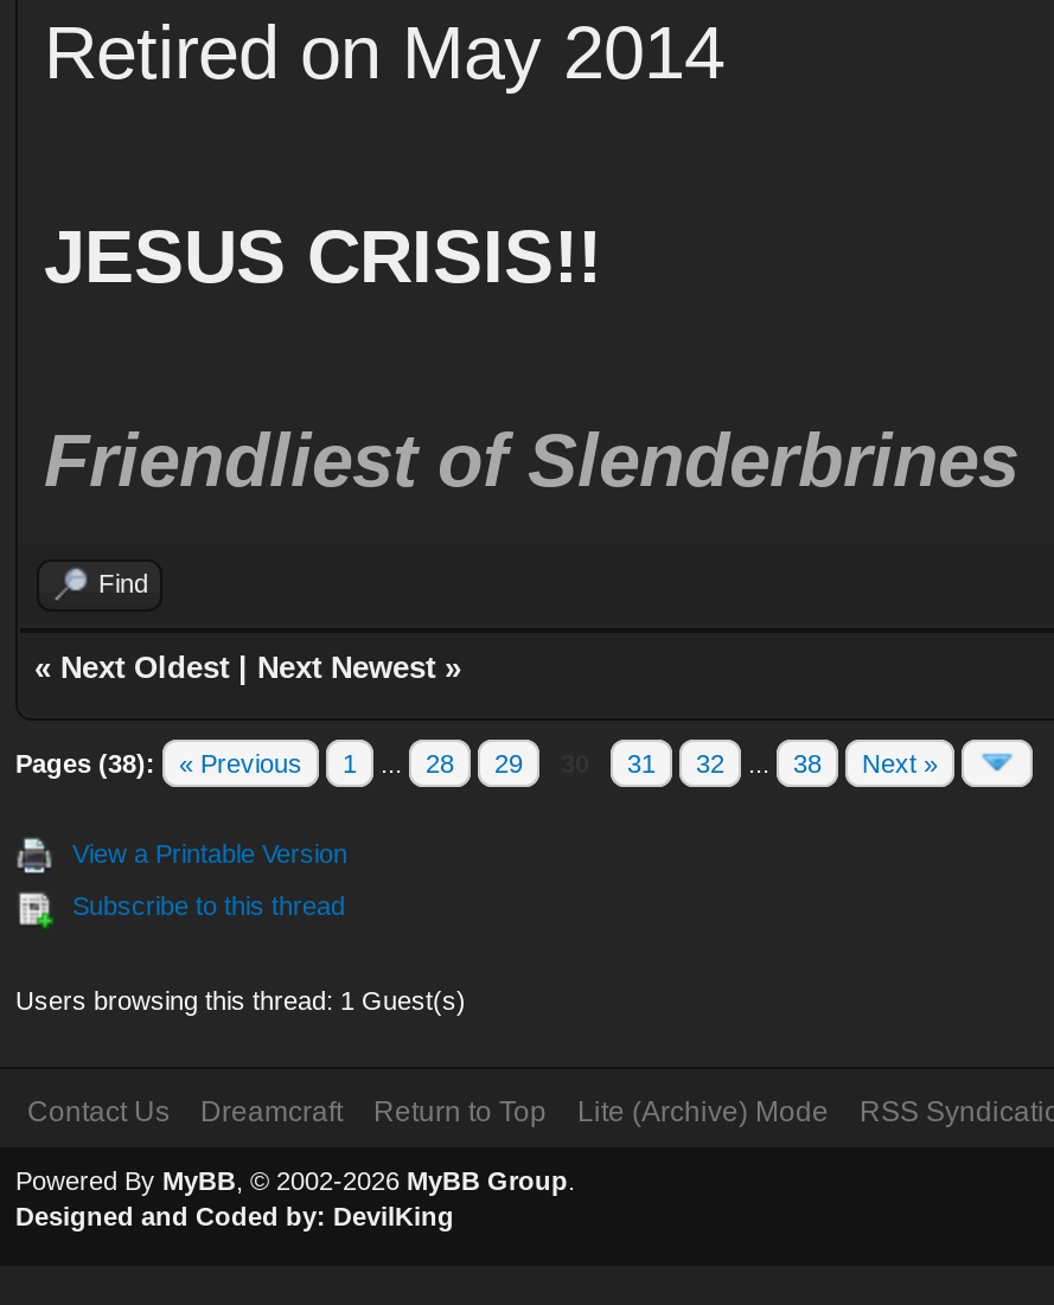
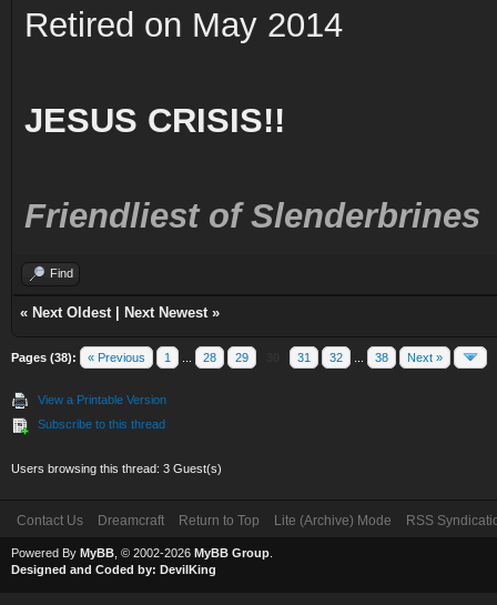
- Users browsing this thread: 1 Guest(s)
+ Users browsing this thread: 3 Guest(s)
